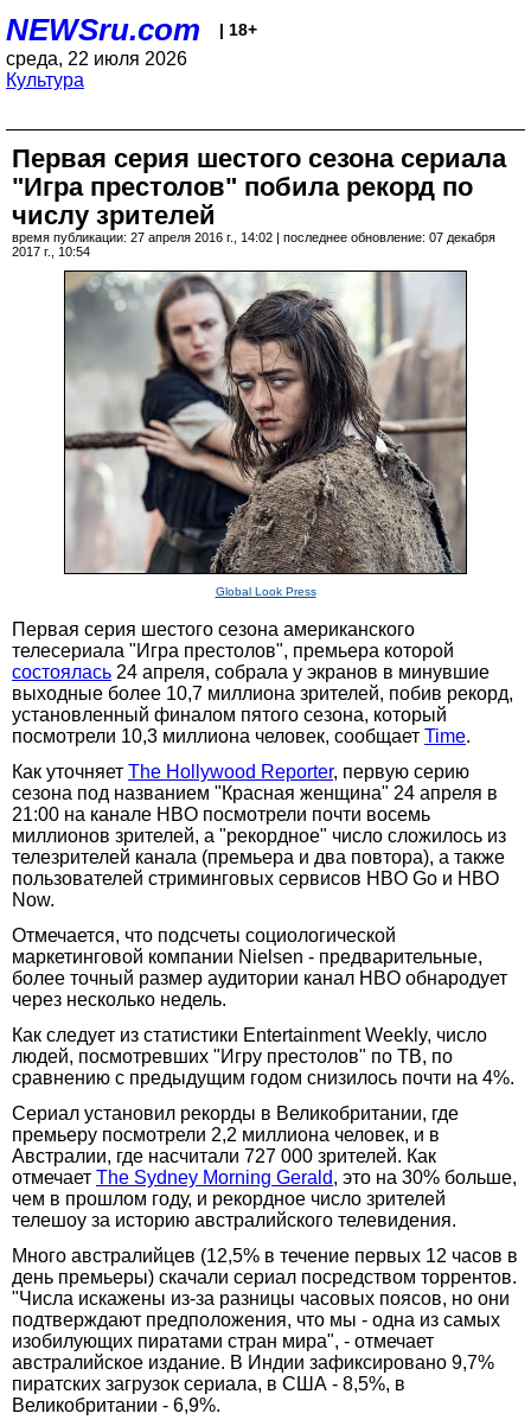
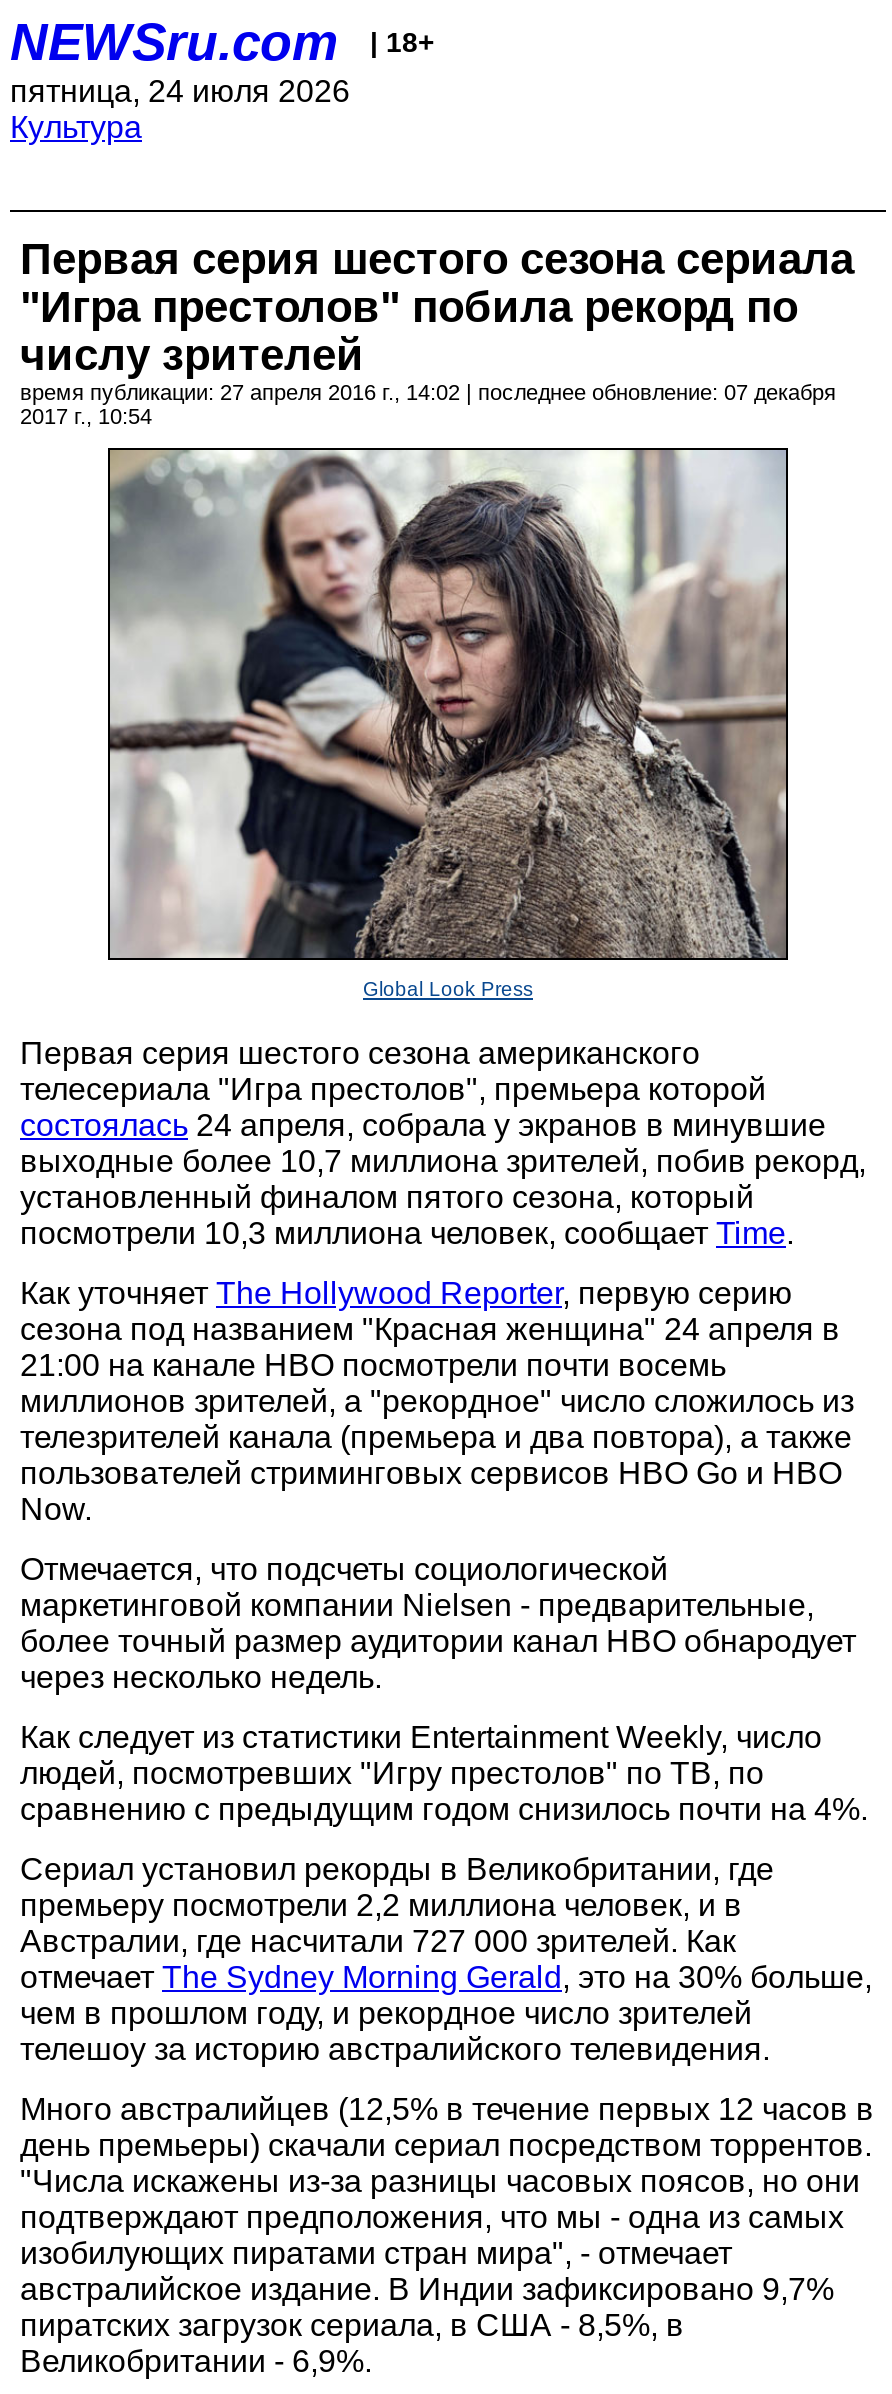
- среда, 22 июля 2026
+ пятница, 24 июля 2026
